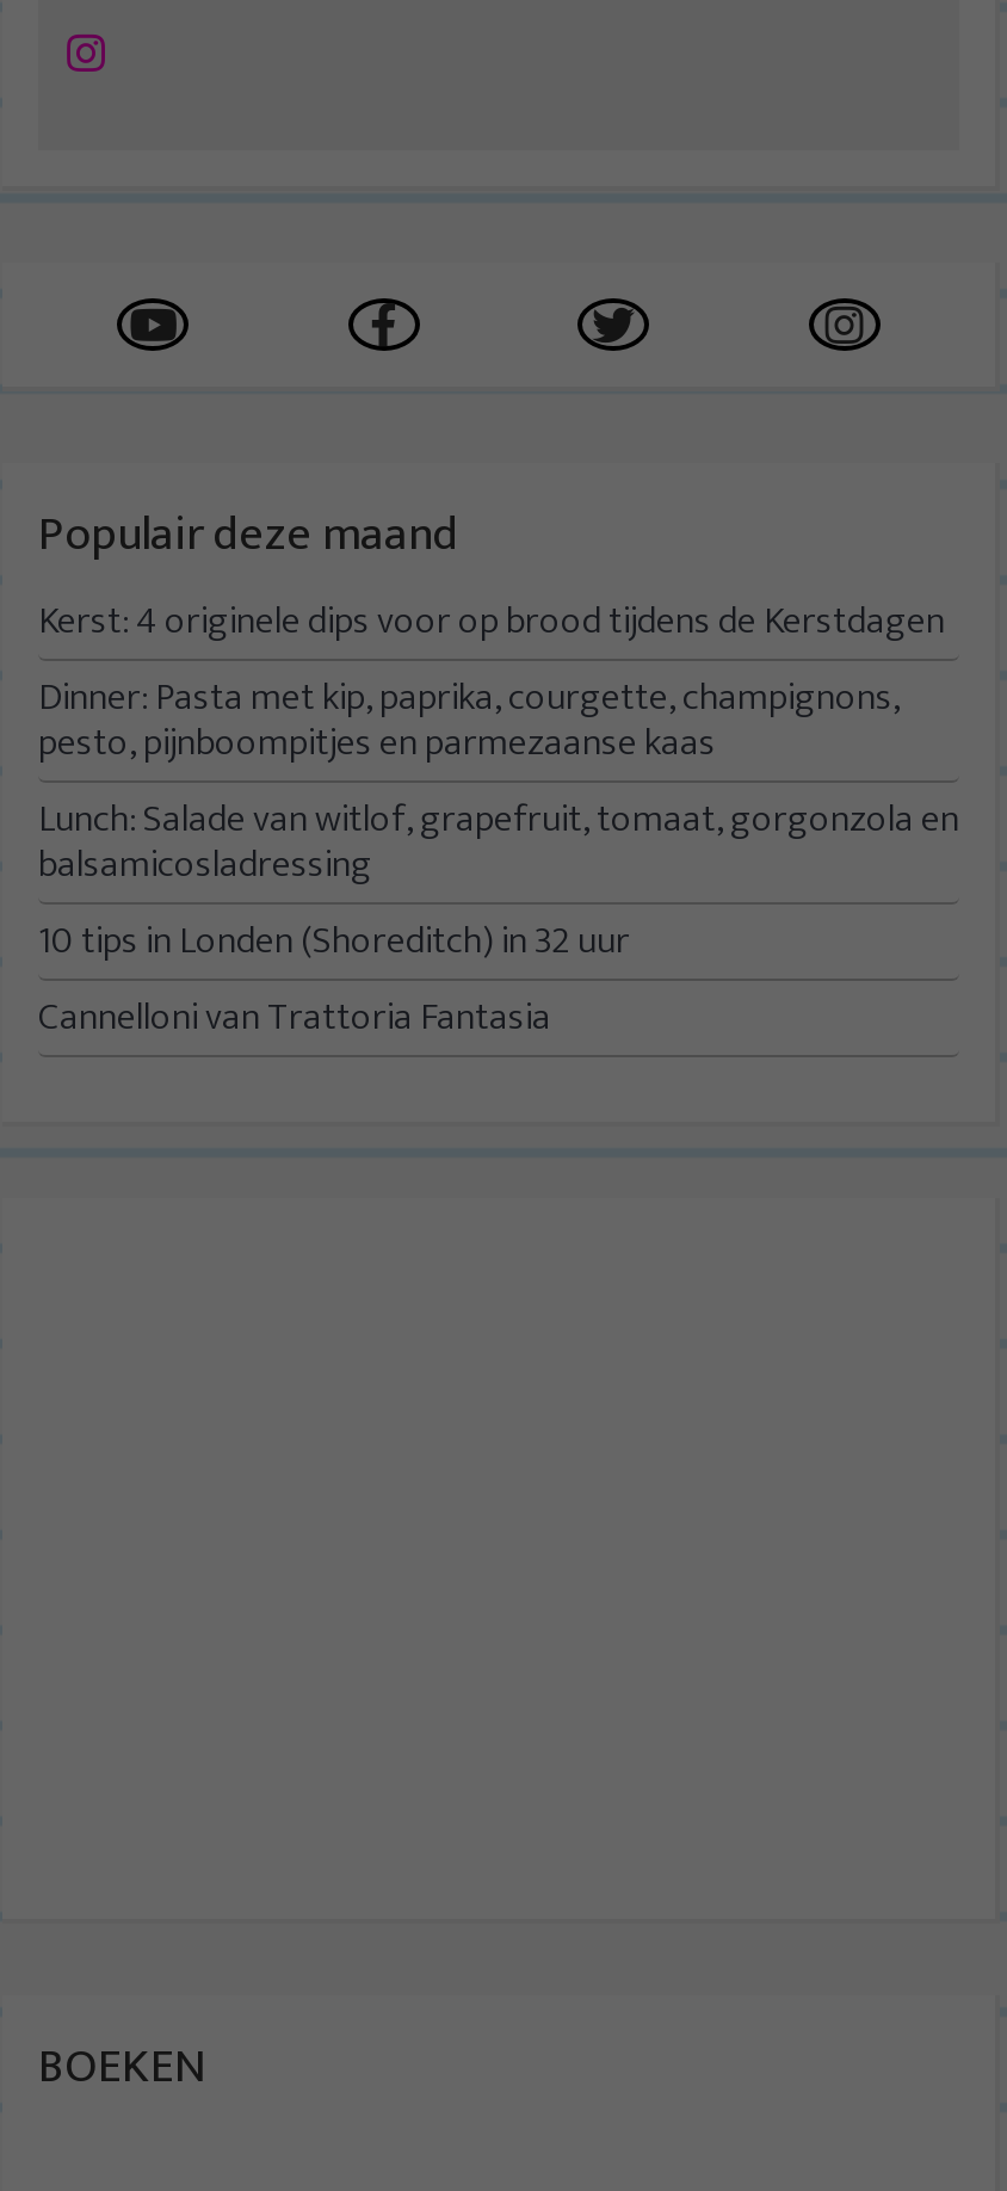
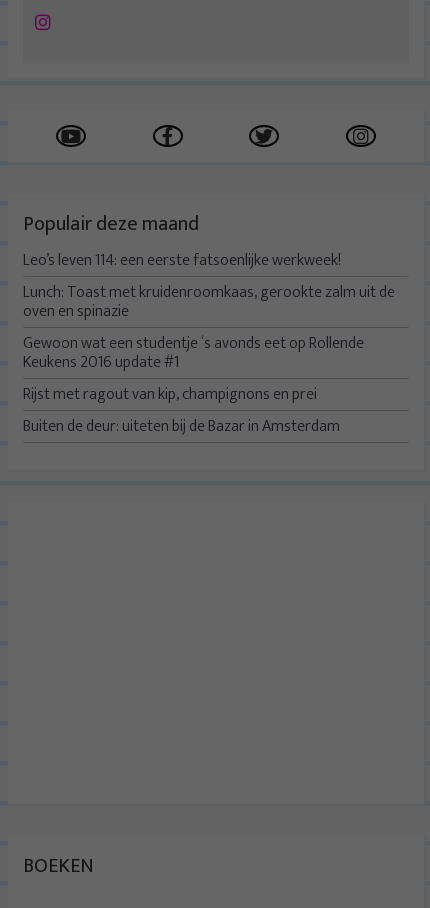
- Kerst: 4 originele dips voor op brood tijdens de Kerstdagen
- Dinner: Pasta met kip, paprika, courgette, champignons,
- pesto, pijnboompitjes en parmezaanse kaas
- Lunch: Salade van witlof, grapefruit, tomaat, gorgonzola en
- balsamicosladressing
- 10 tips in Londen (Shoreditch) in 32 uur
- Cannelloni van Trattoria Fantasia
+ Leo’s leven 114: een eerste fatsoenlijke werkweek!
+ Lunch: Toast met kruidenroomkaas, gerookte zalm uit de
+ oven en spinazie
+ Gewoon wat een studentje ‘s avonds eet op Rollende
+ Keukens 2016 update #1
+ Rijst met ragout van kip, champignons en prei
+ Buiten de deur: uiteten bij de Bazar in Amsterdam
